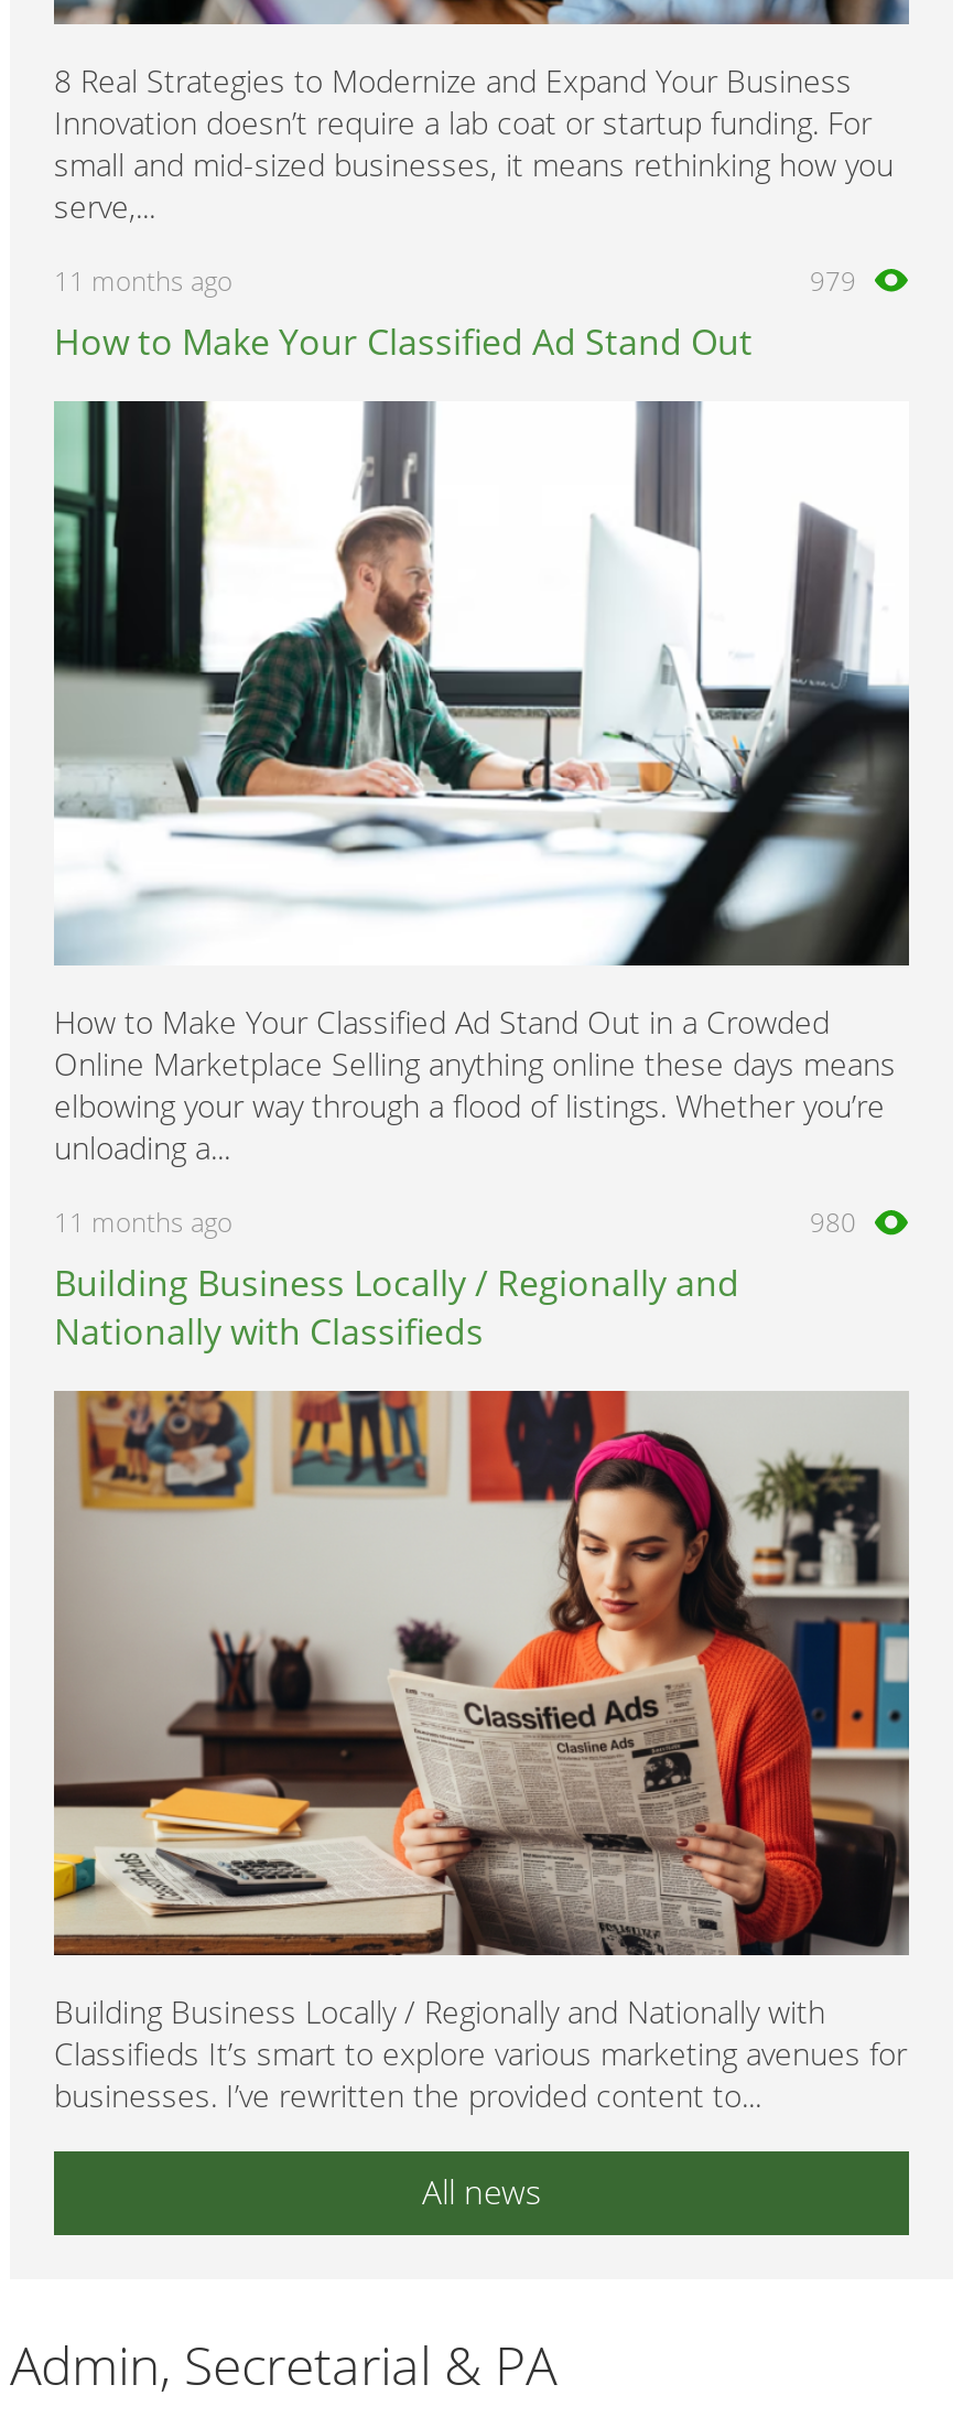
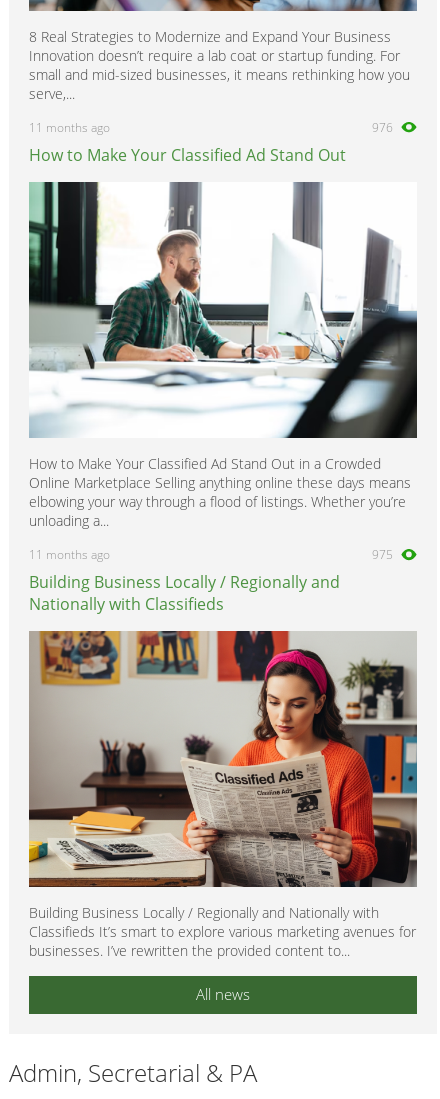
- 979
+ 976

- 980
+ 975
